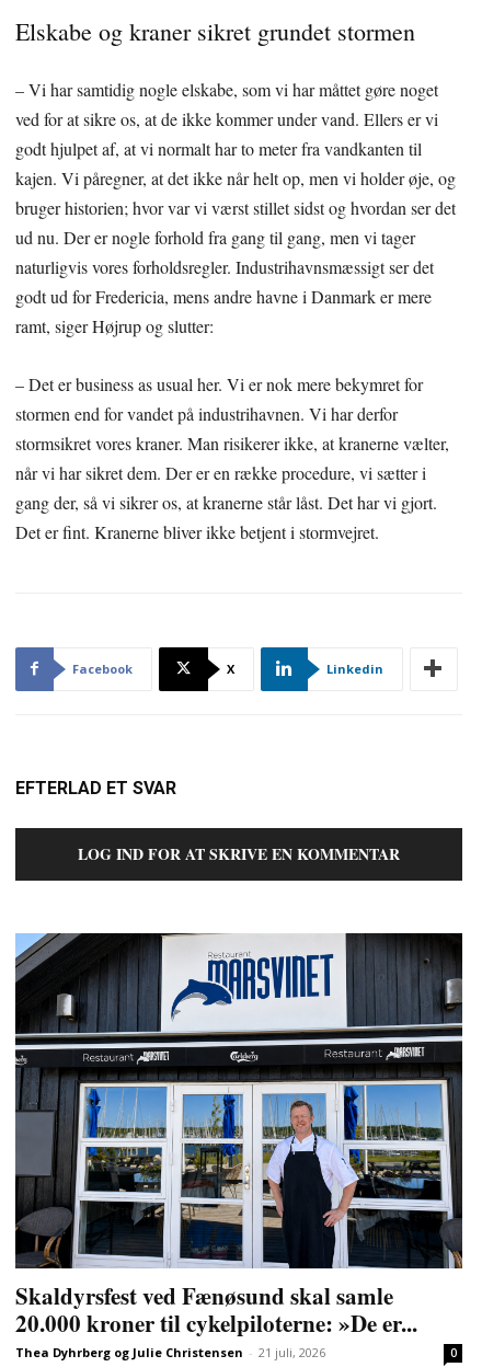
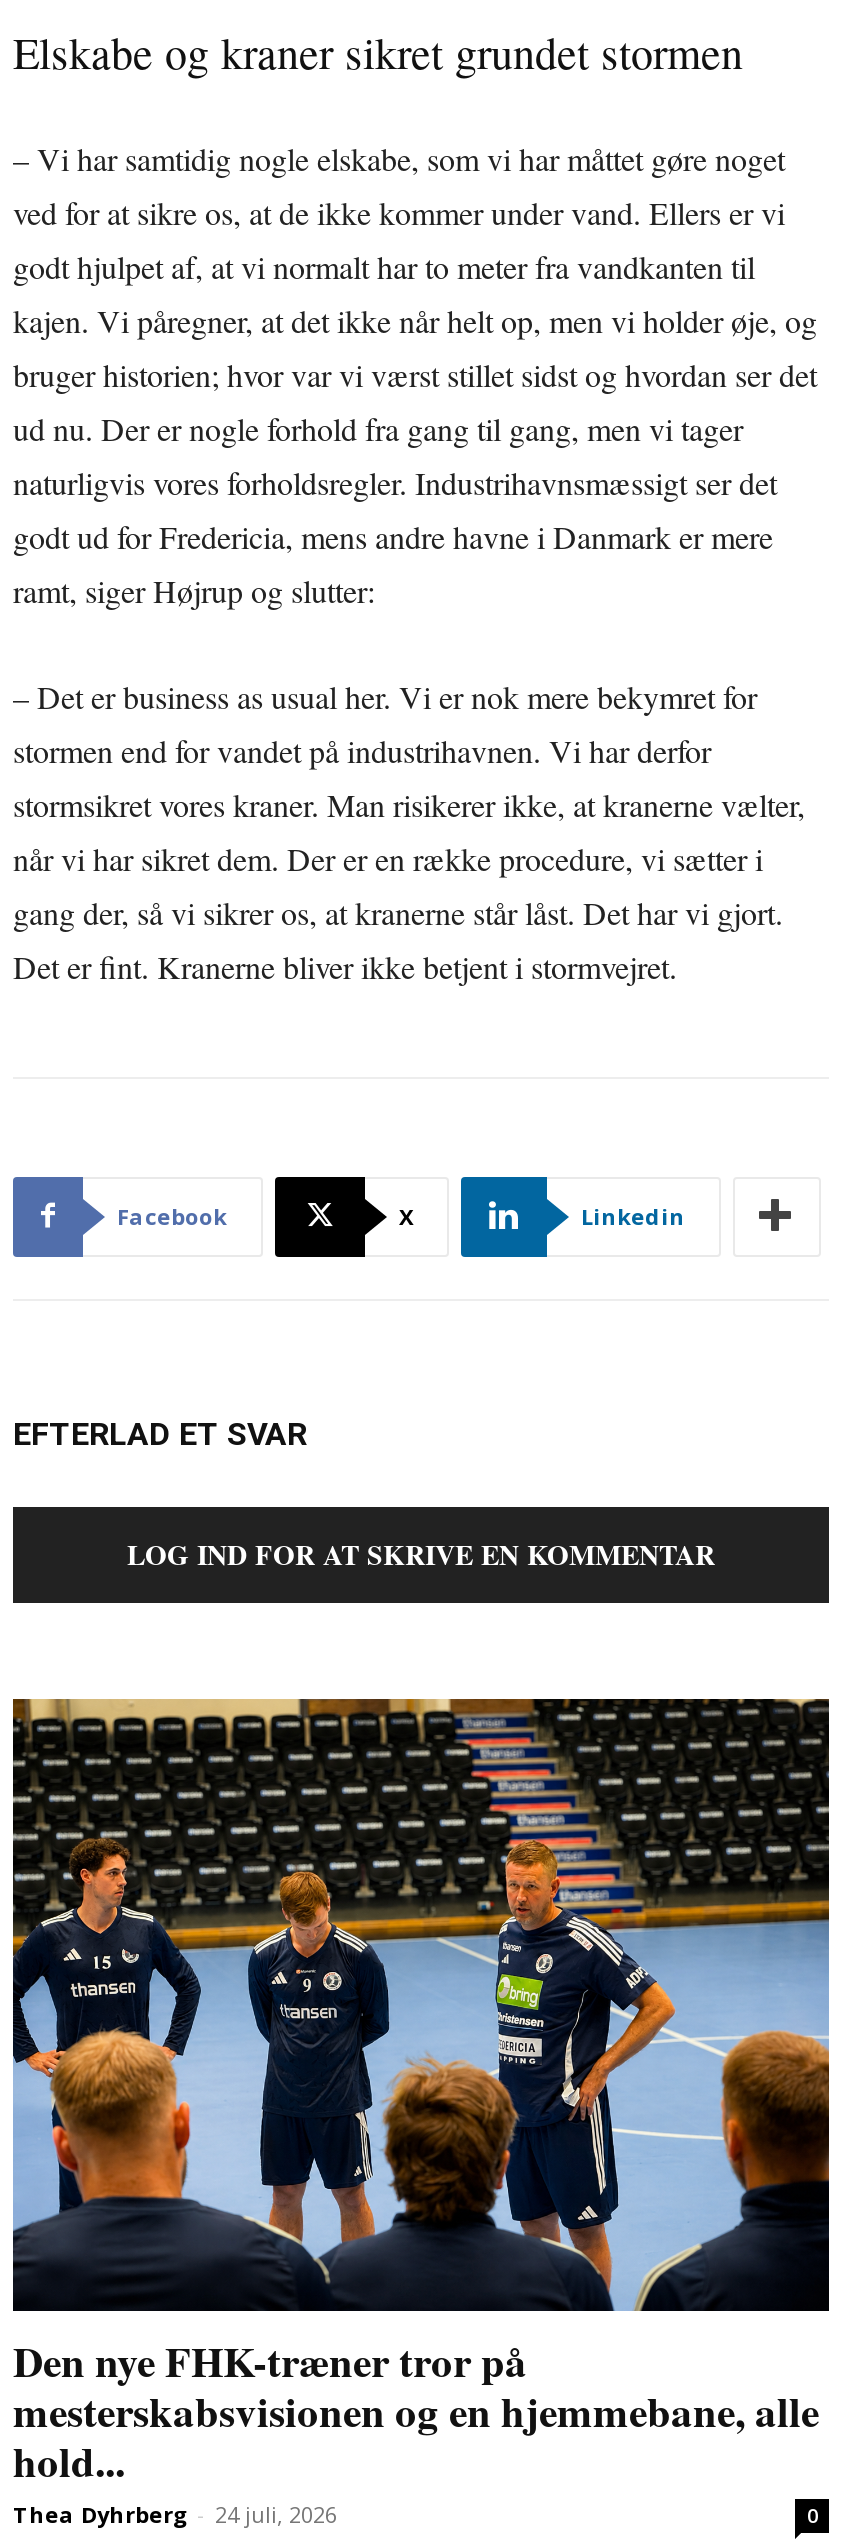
- [image]
- Skaldyrsfest ved Fænøsund skal samle
- 20.000 kroner til cykelpiloterne: »De er...
- Thea Dyhrberg og Julie Christensen - 21 juli, 2026
+ [image]
+ Den nye FHK-træner tror på
+ mesterskabsvisionen og en hjemmebane, alle
+ hold...
+ Thea Dyhrberg - 24 juli, 2026
